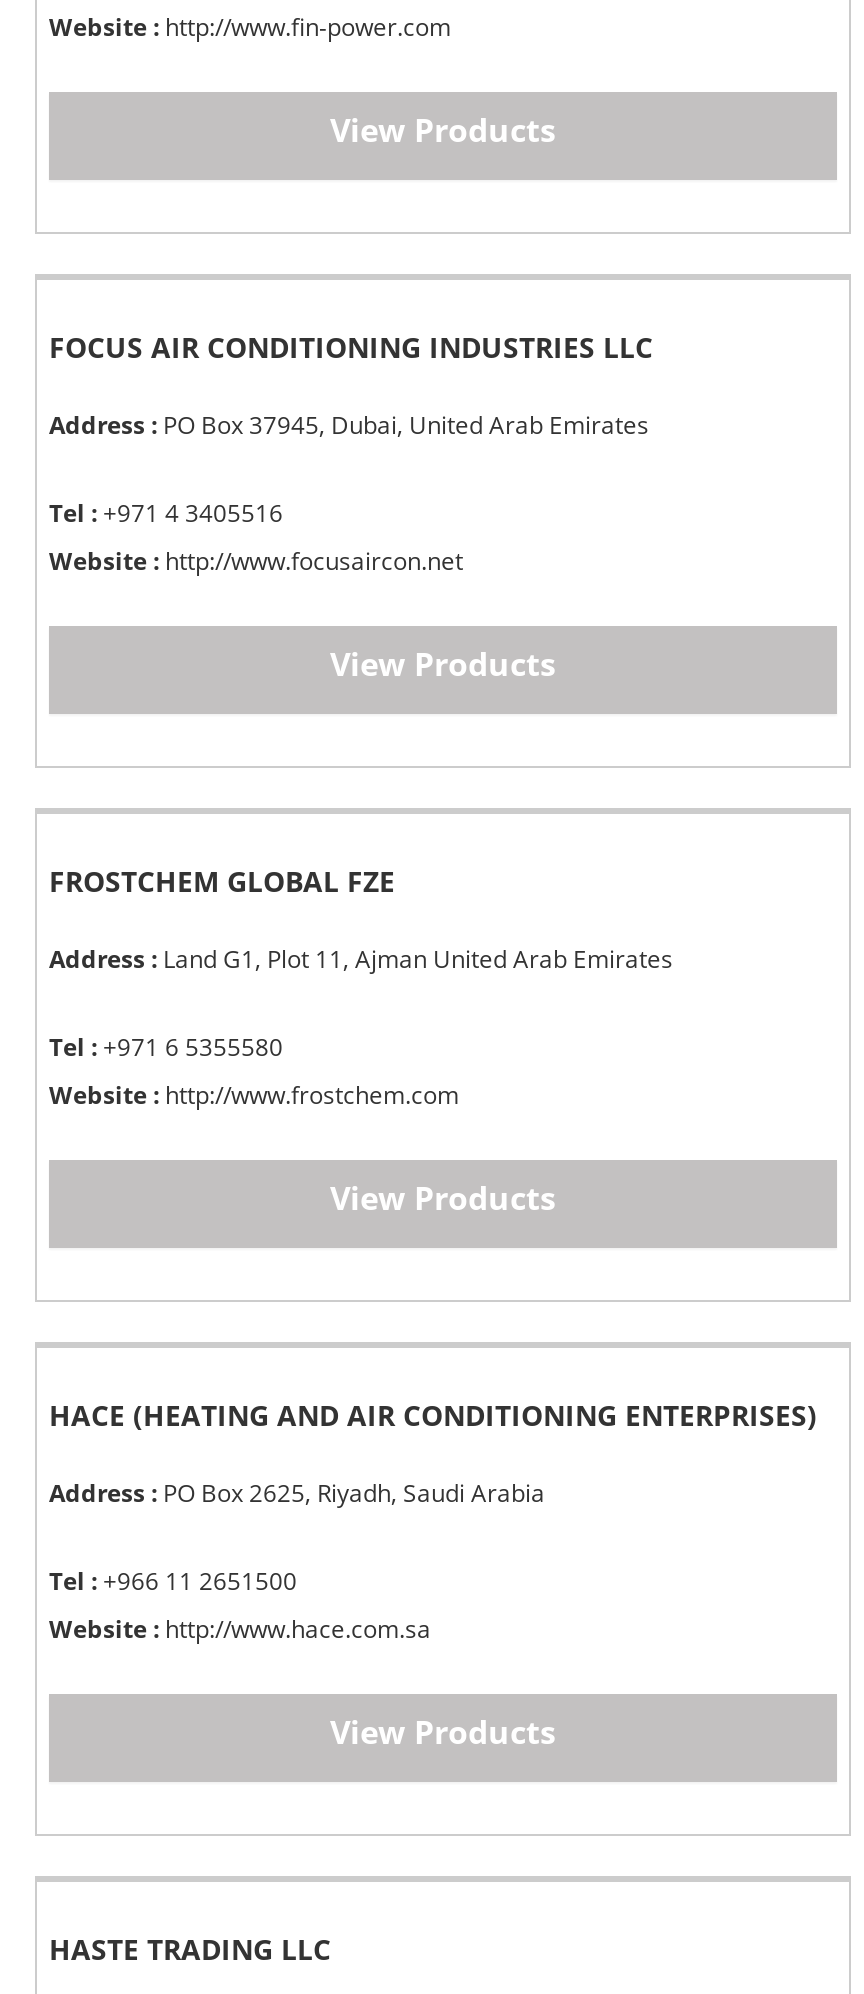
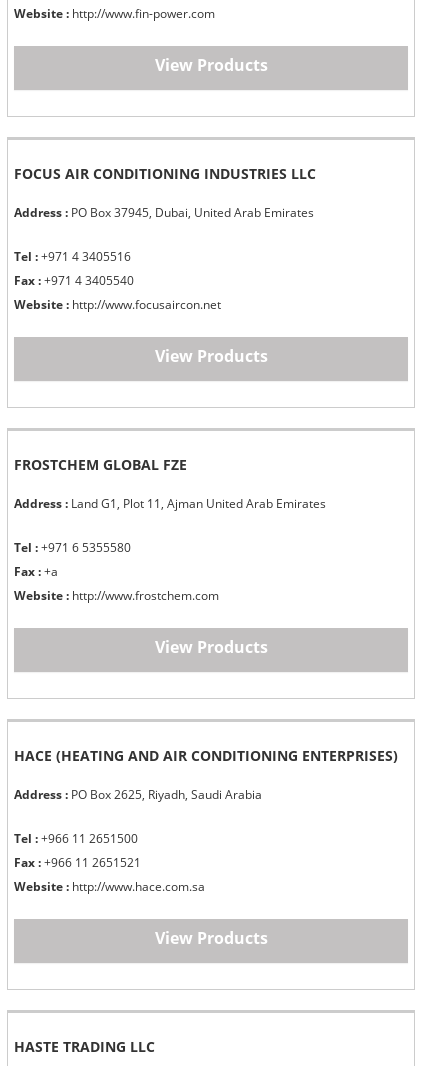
+ Fax : +971 4 3405540

+ Fax : +a

+ Fax : +966 11 2651521
